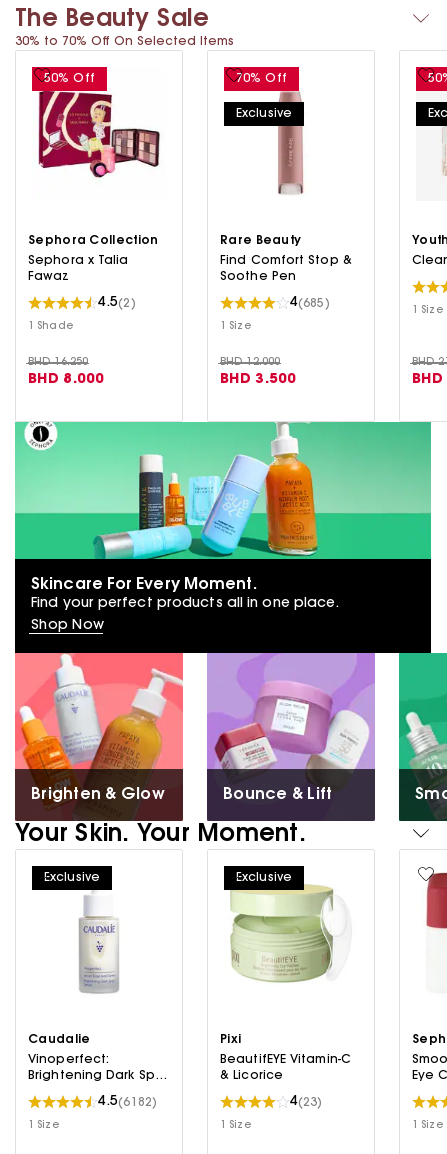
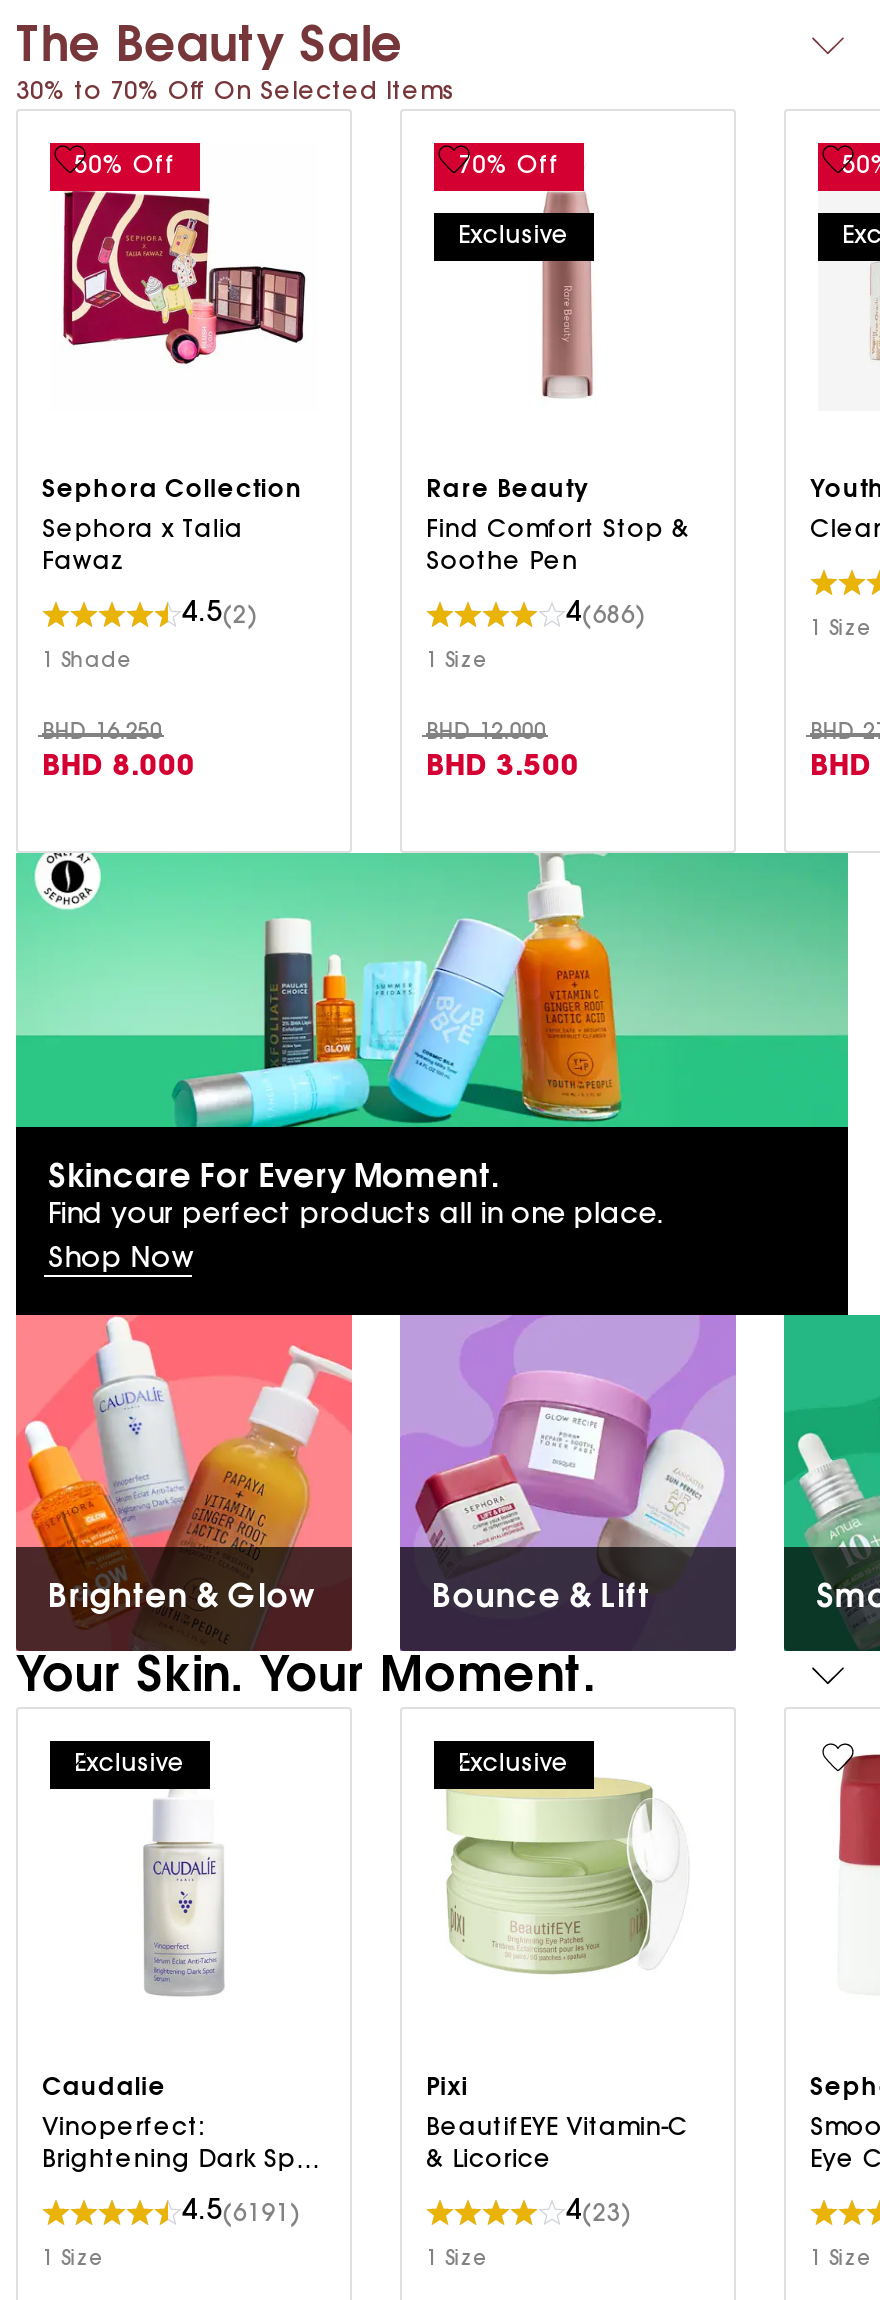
- 4(685)
+ 4(686)

- 4.5(6182)
+ 4.5(6191)
